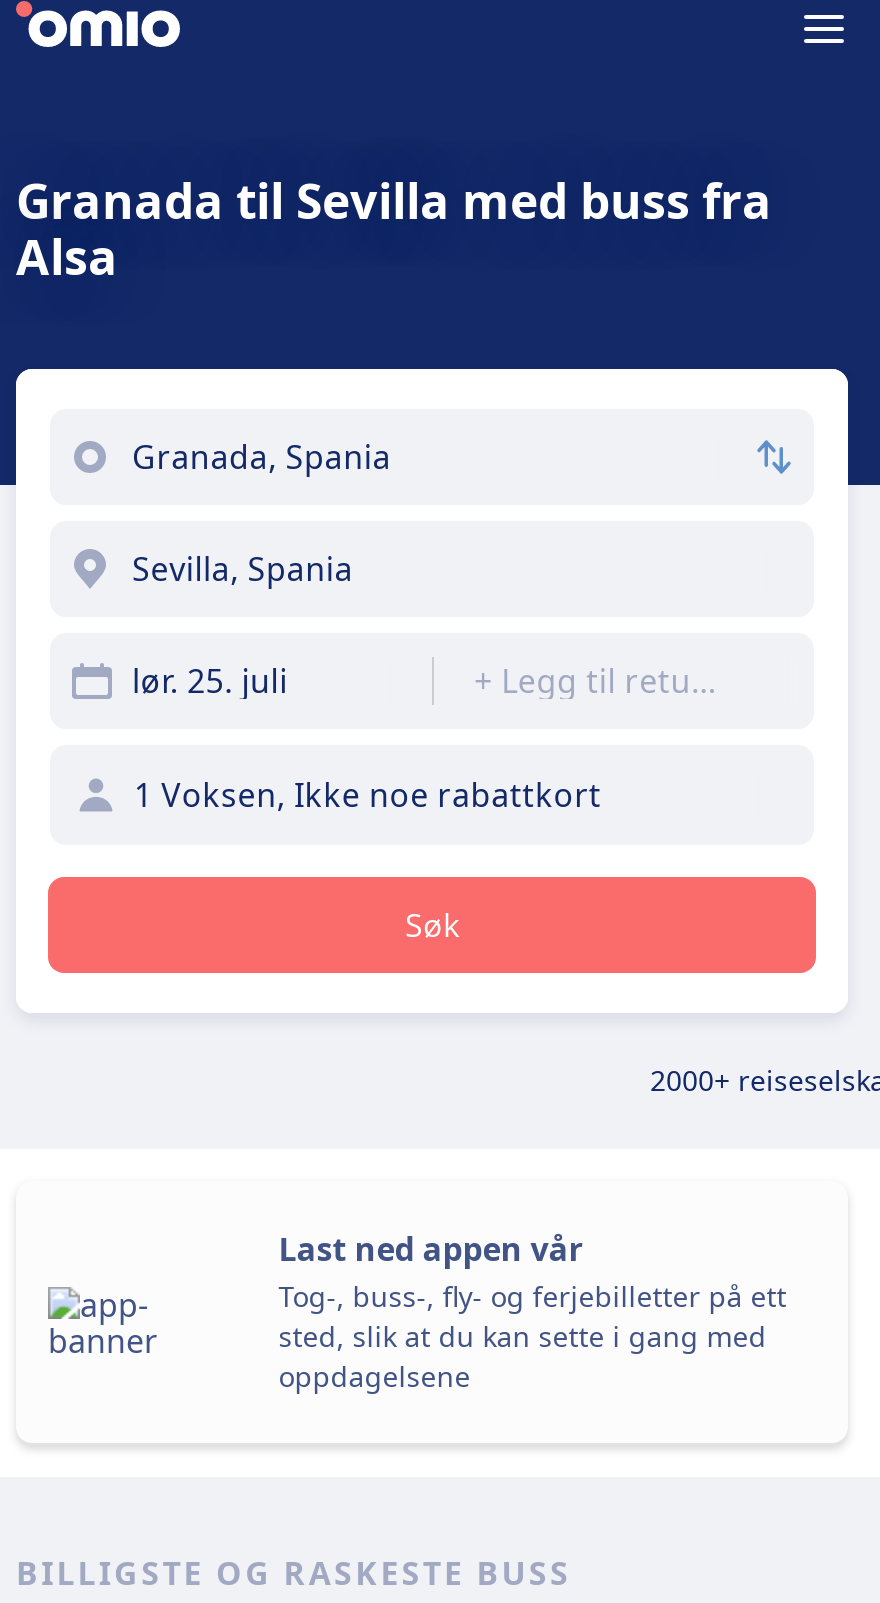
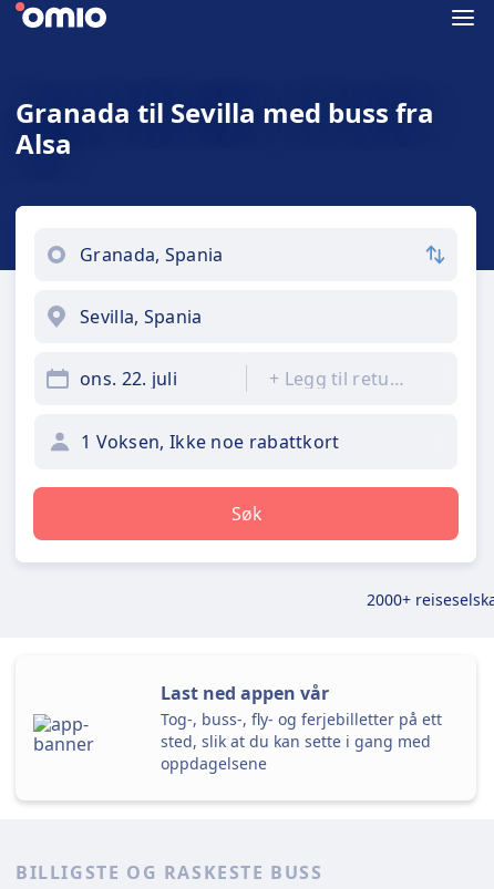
- lør. 25. juli
+ ons. 22. juli
